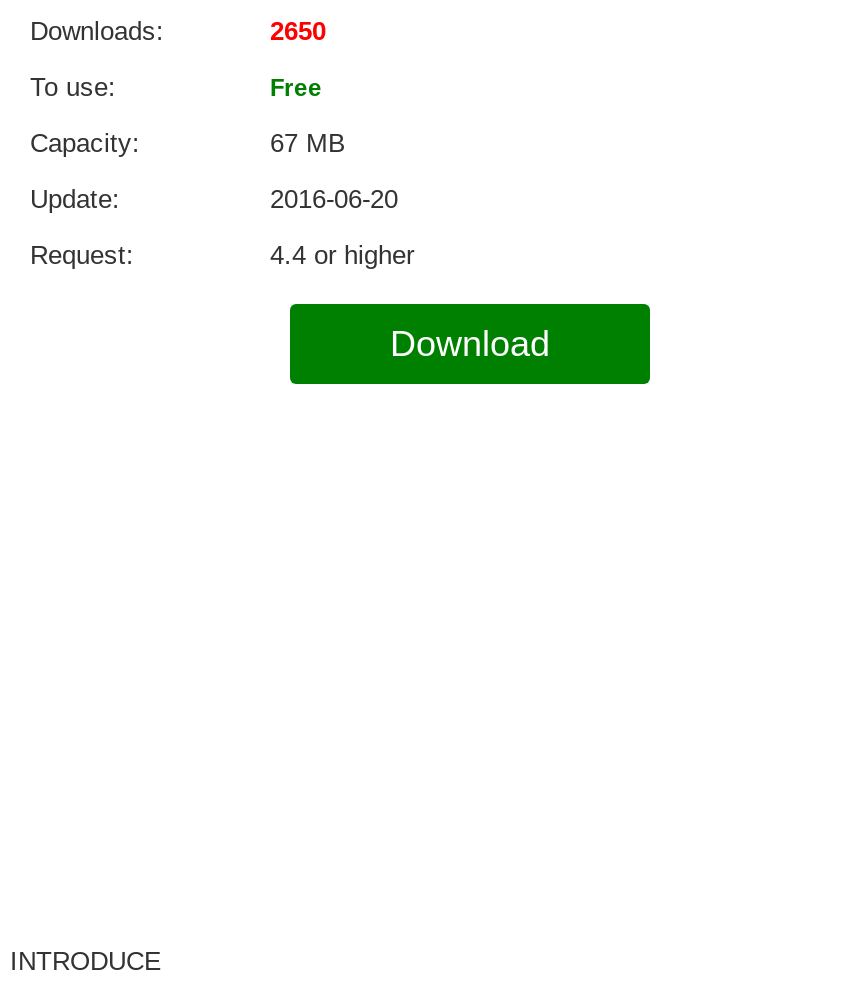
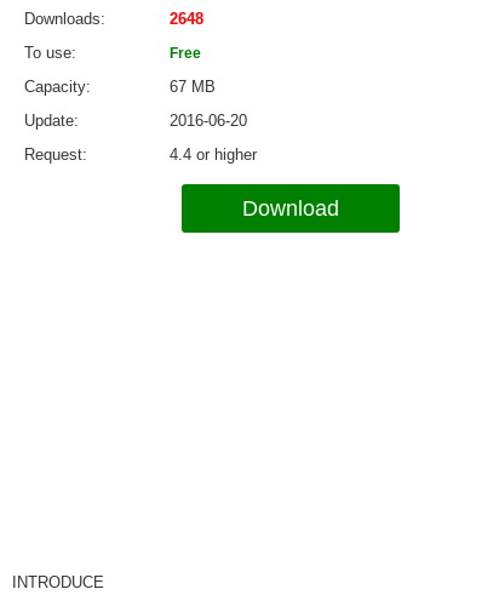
- 2650
+ 2648
